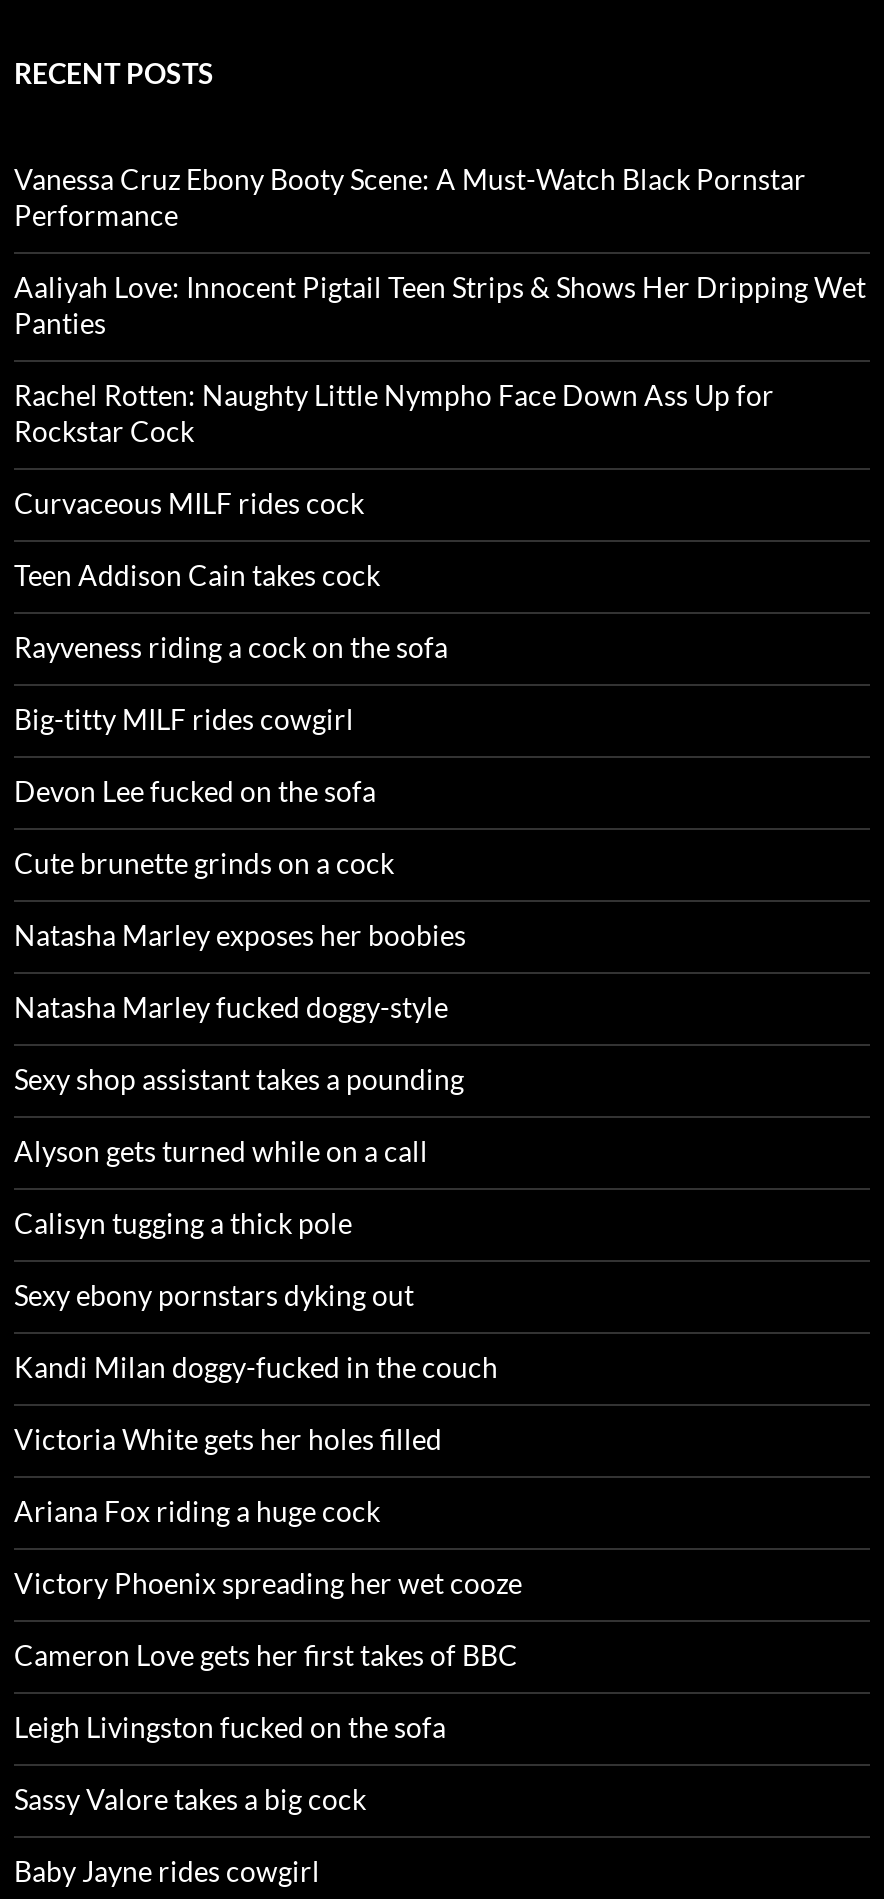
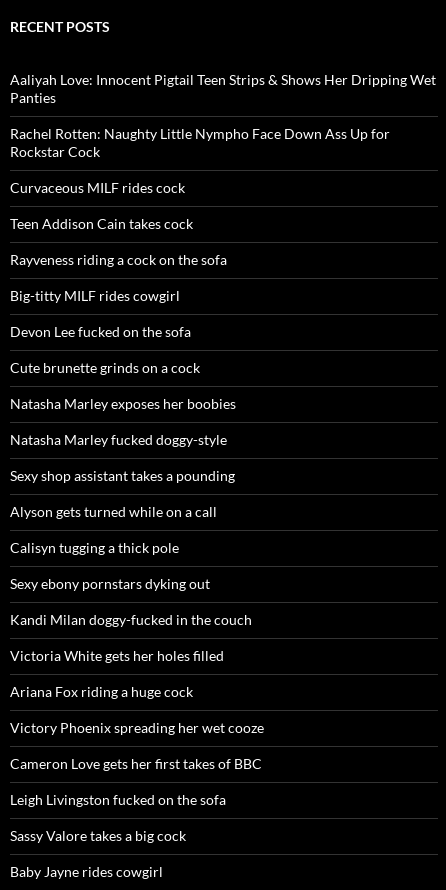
- Vanessa Cruz Ebony Booty Scene: A Must-Watch Black Pornstar
- Performance
